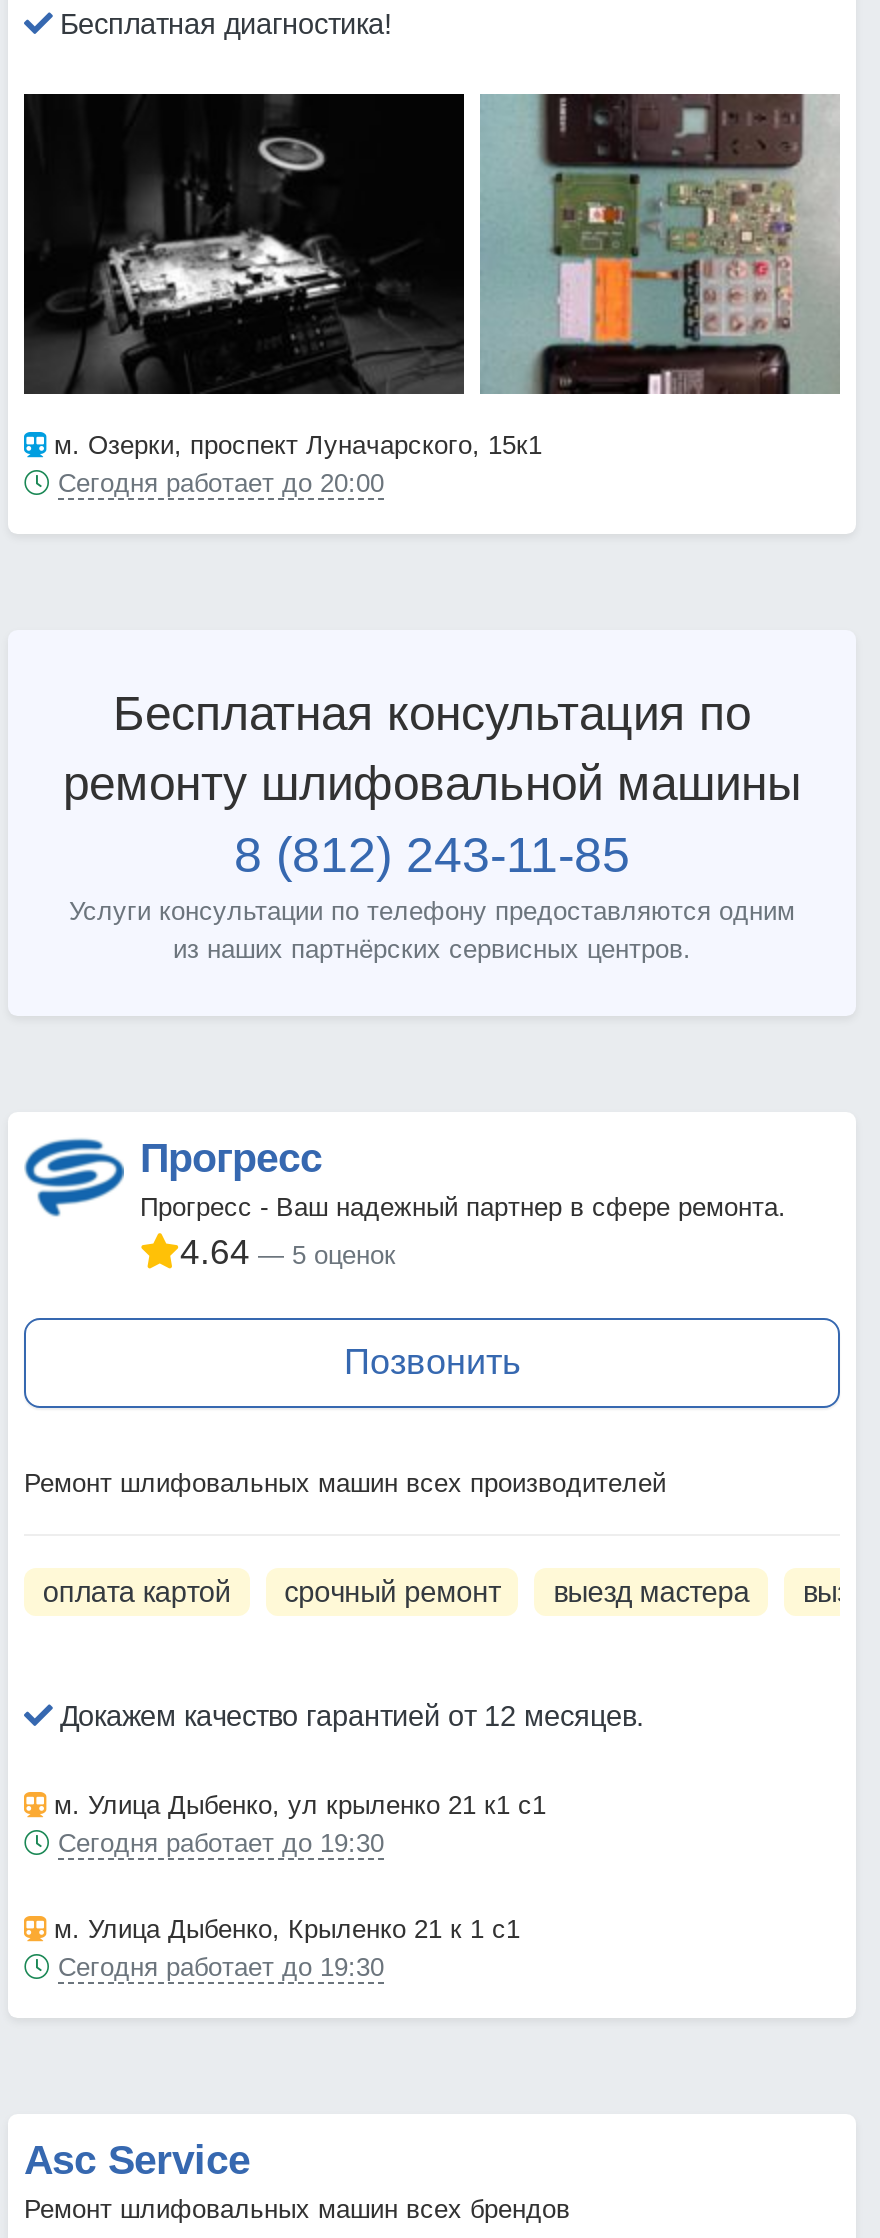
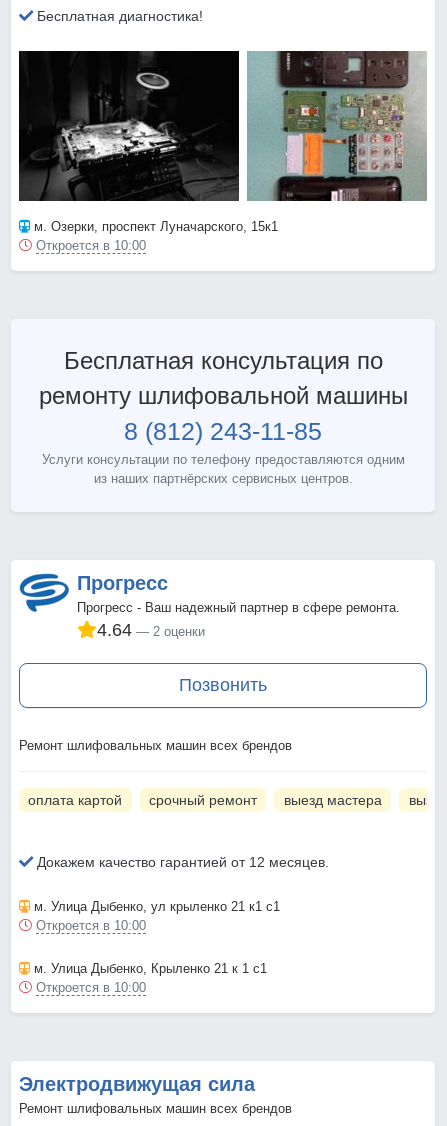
- Сегодня работает до 20:00
+ Откроется в 10:00

- 4.64 5 оценок
+ 4.64 2 оценки

- Ремонт шлифовальных машин всех производителей
+ Ремонт шлифовальных машин всех брендов

- Сегодня работает до 19:30
+ Откроется в 10:00

- Сегодня работает до 19:30
+ Откроется в 10:00

- Asc Service
+ Электродвижущая сила
